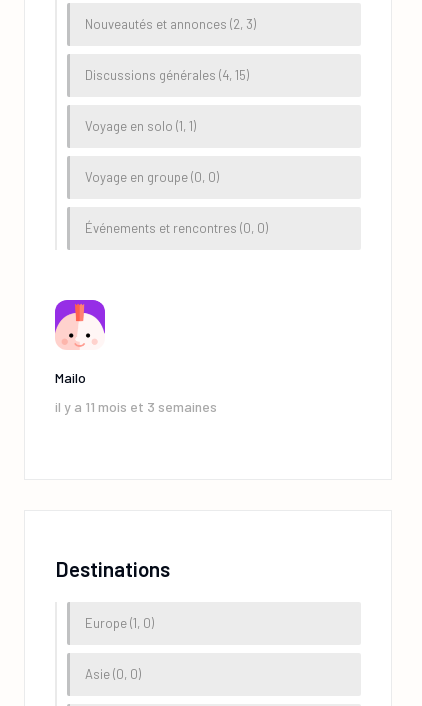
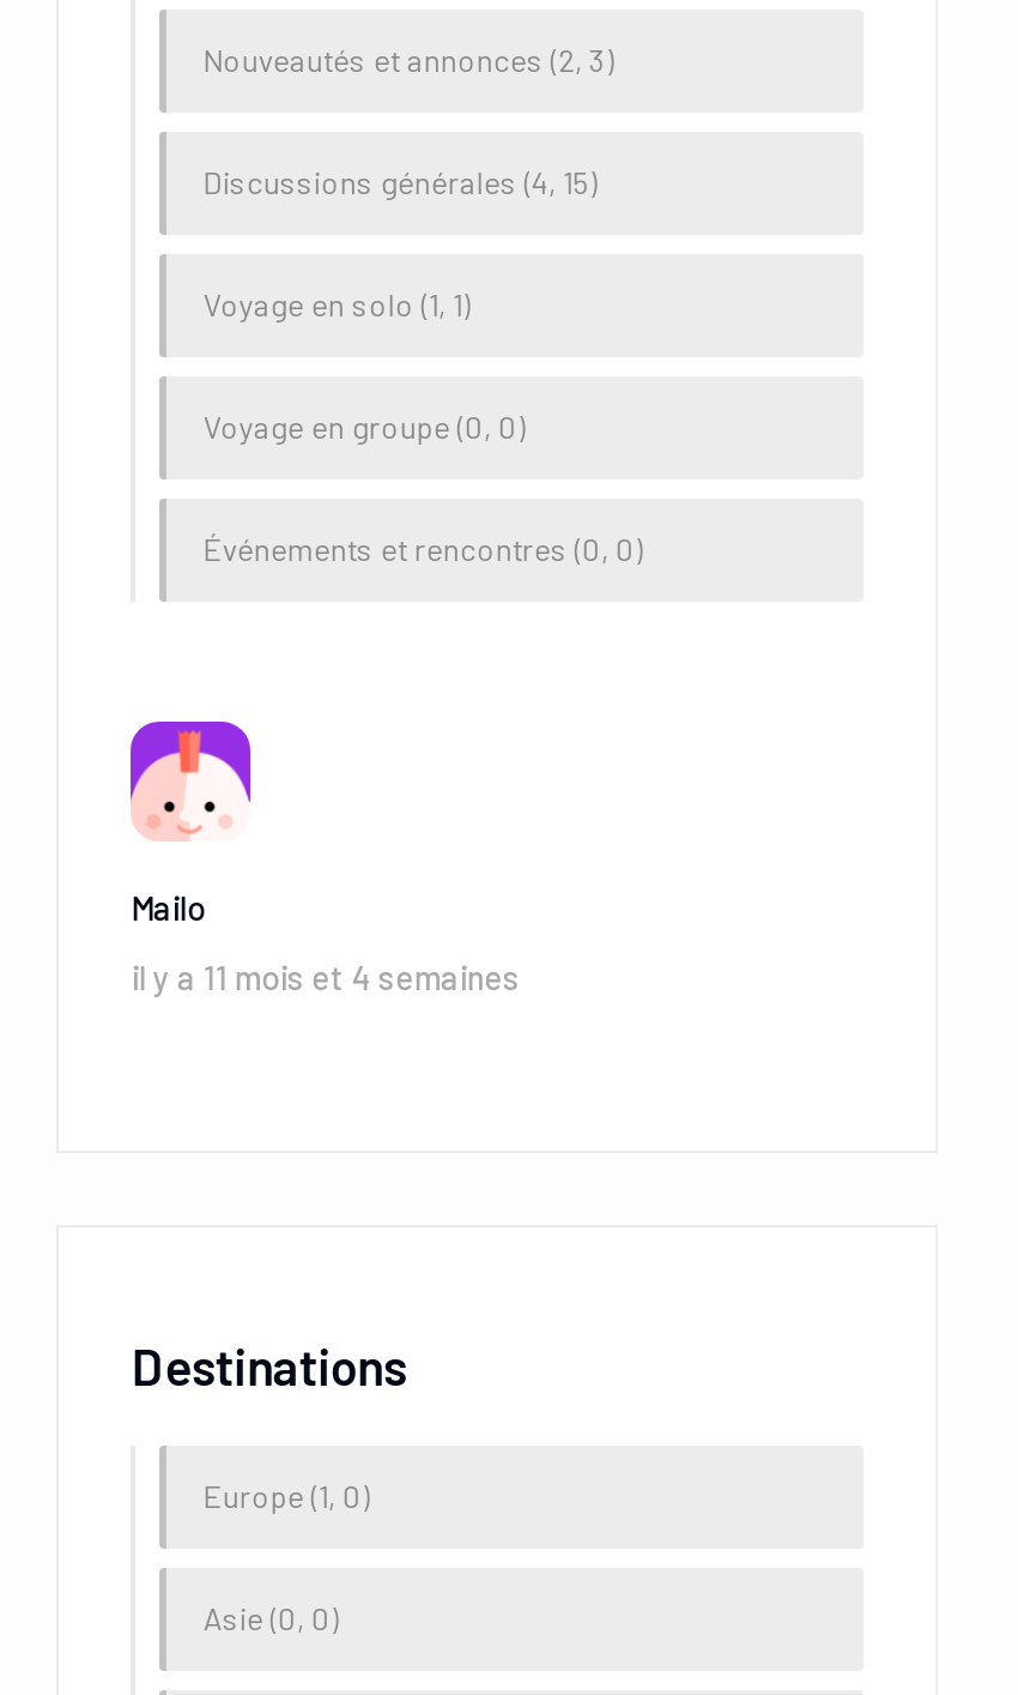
- il y a 11 mois et 3 semaines
+ il y a 11 mois et 4 semaines
